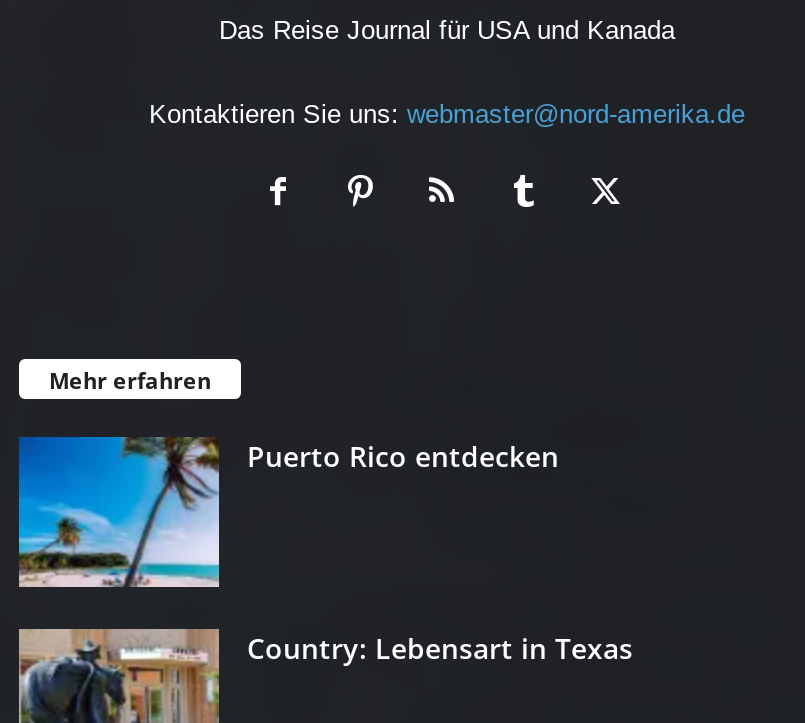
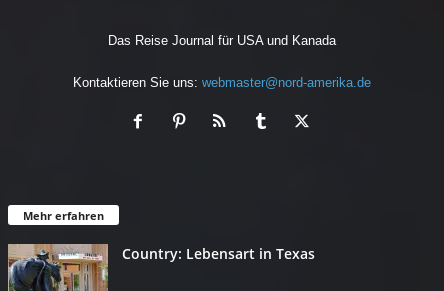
- [image]
- Puerto Rico entdecken
